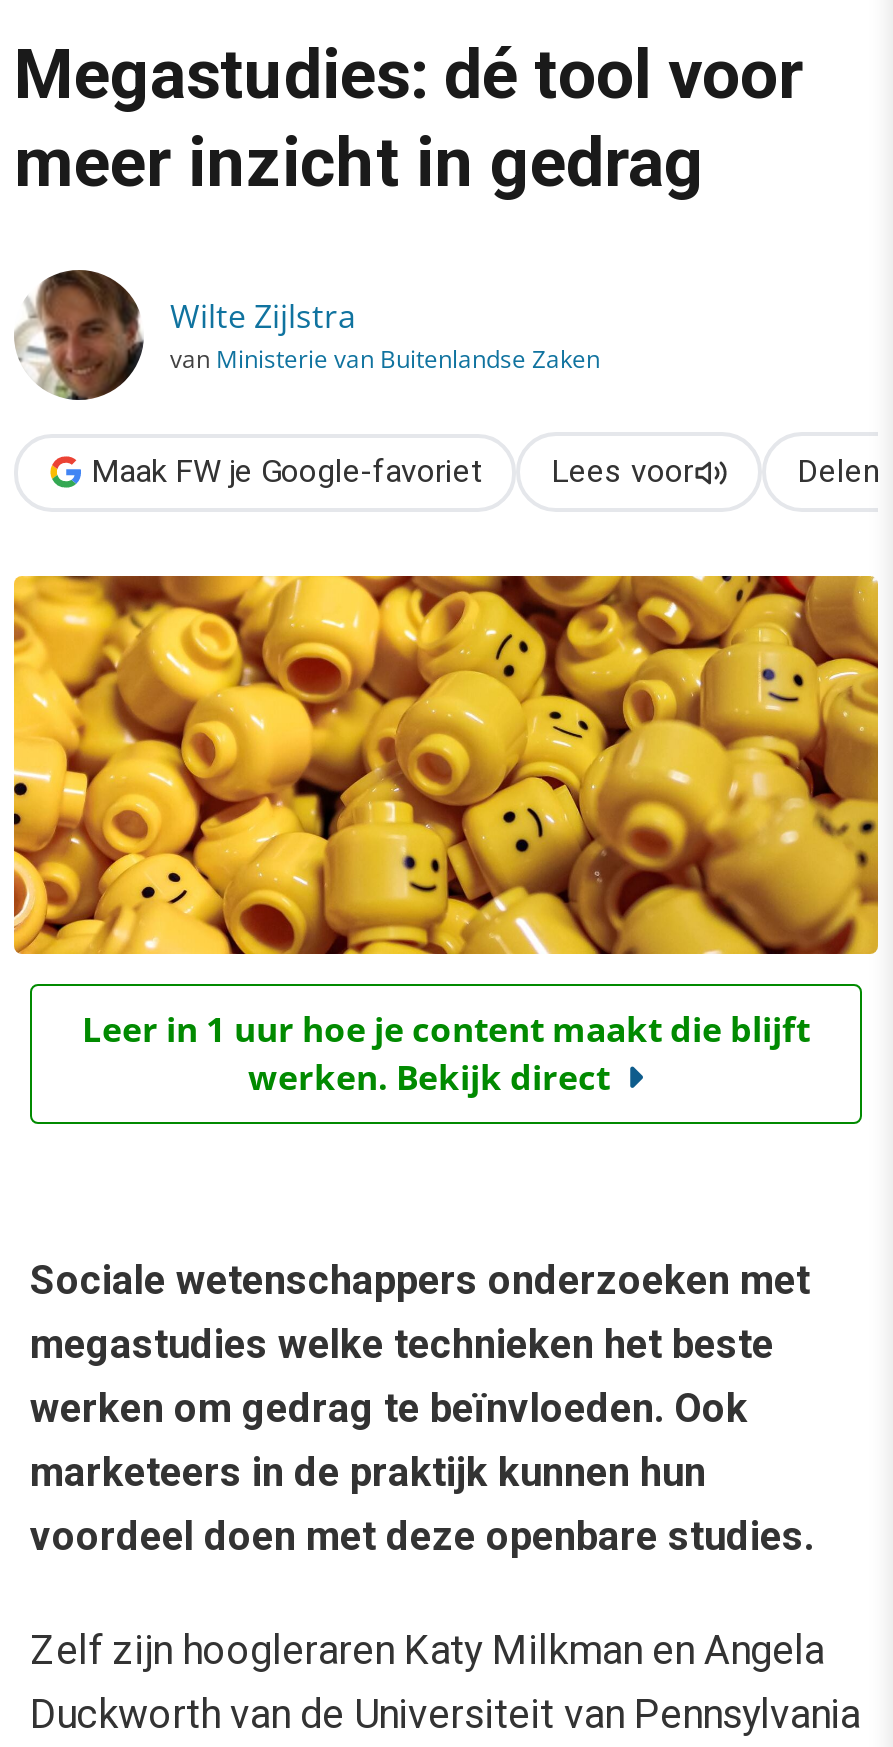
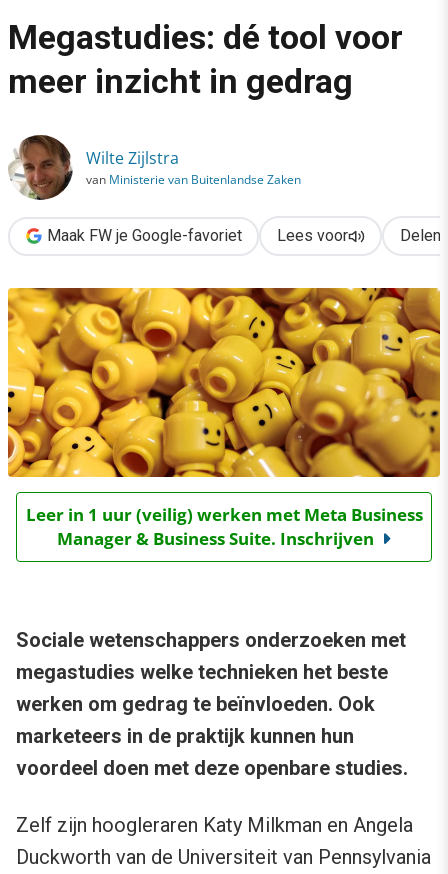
- Leer in 1 uur hoe je content maakt die blijft
- werken. Bekijk direct
+ Leer in 1 uur (veilig) werken met Meta Business
+ Manager & Business Suite. Inschrijven
